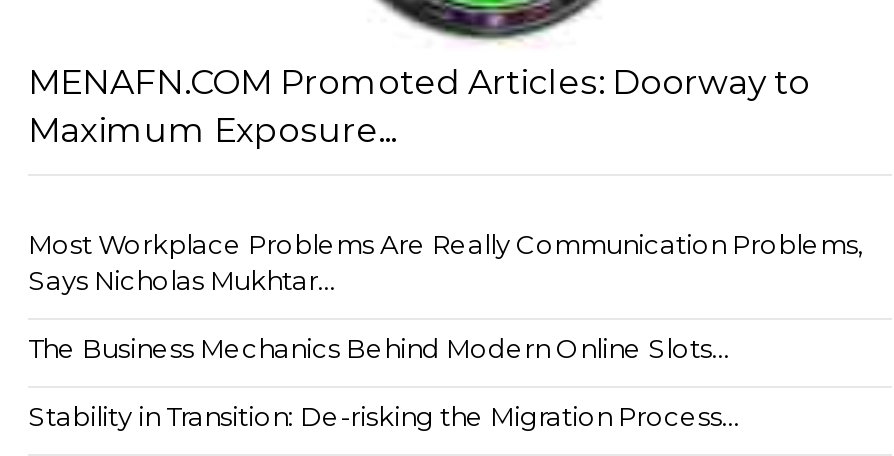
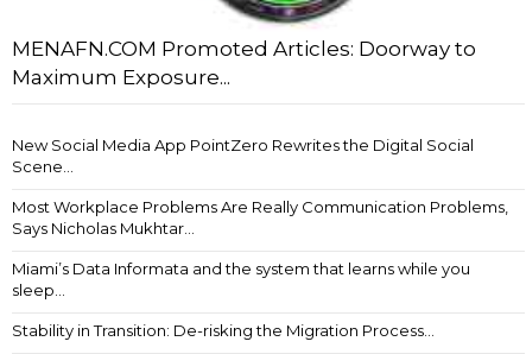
+ New Social Media App PointZero Rewrites the Digital Social
+ Scene...

- The Business Mechanics Behind Modern Online Slots...
+ Miami’s Data Informata and the system that learns while you
+ sleep...
